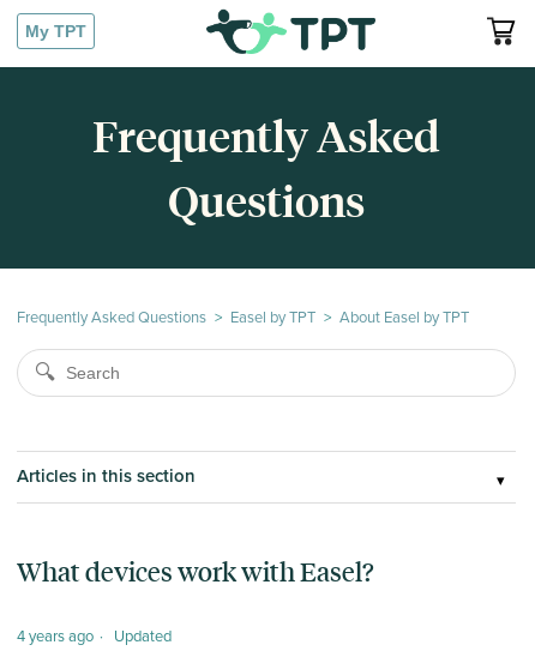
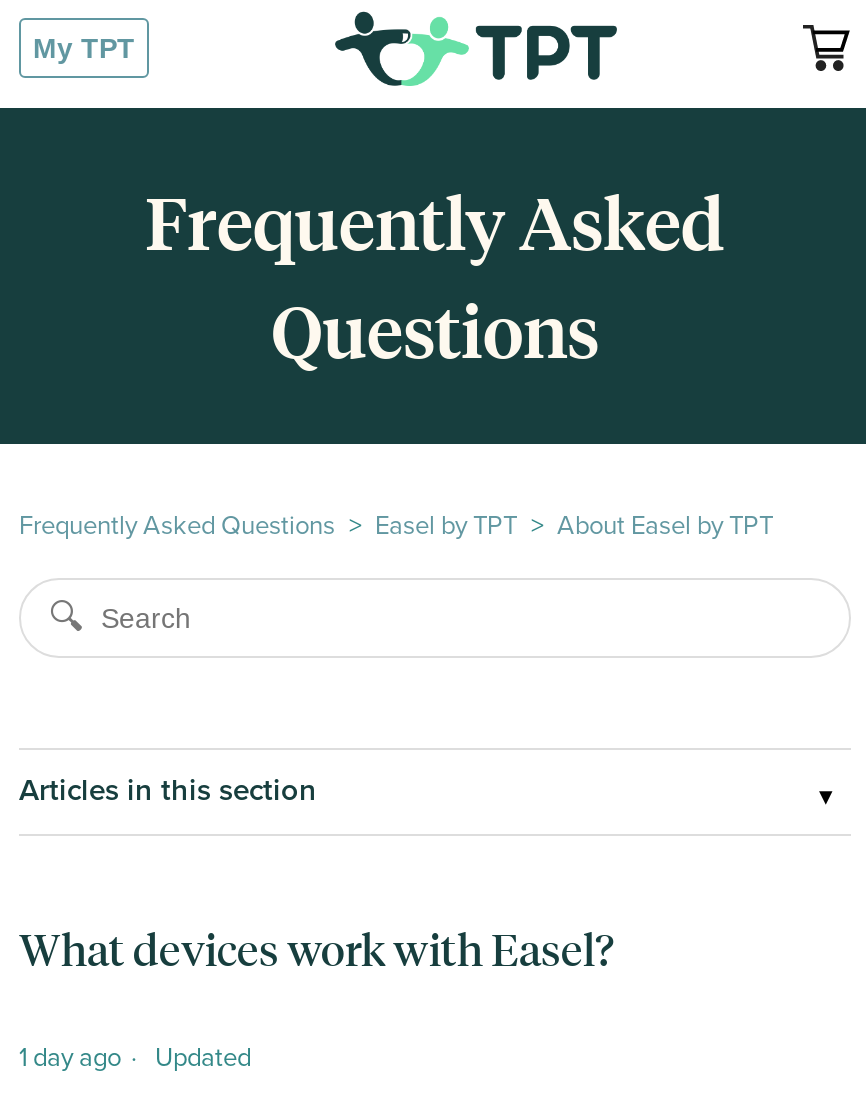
- 4 years ago Updated
+ 1 day ago Updated
